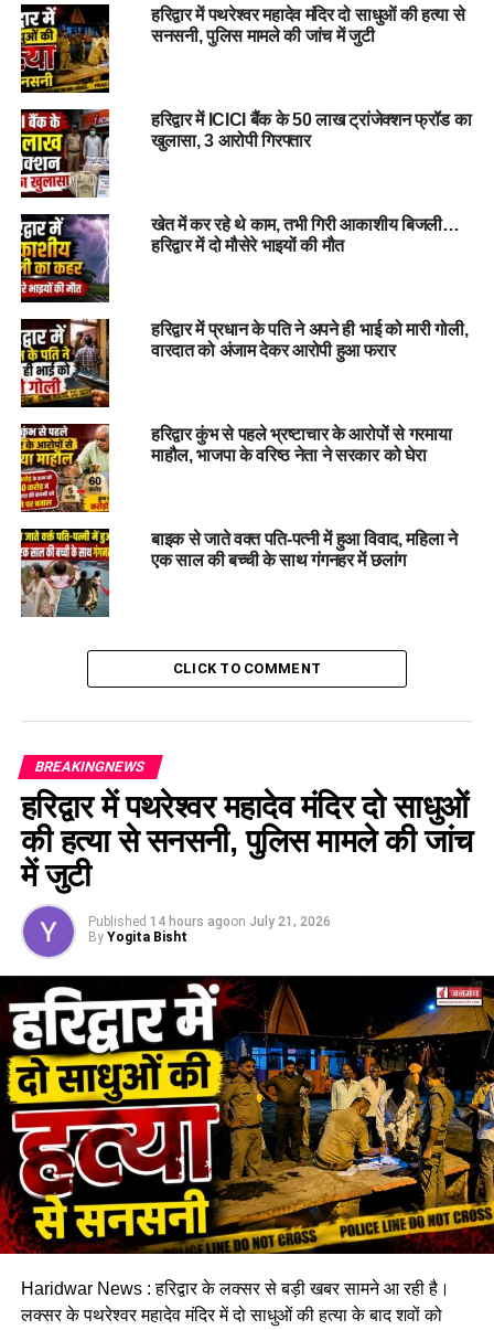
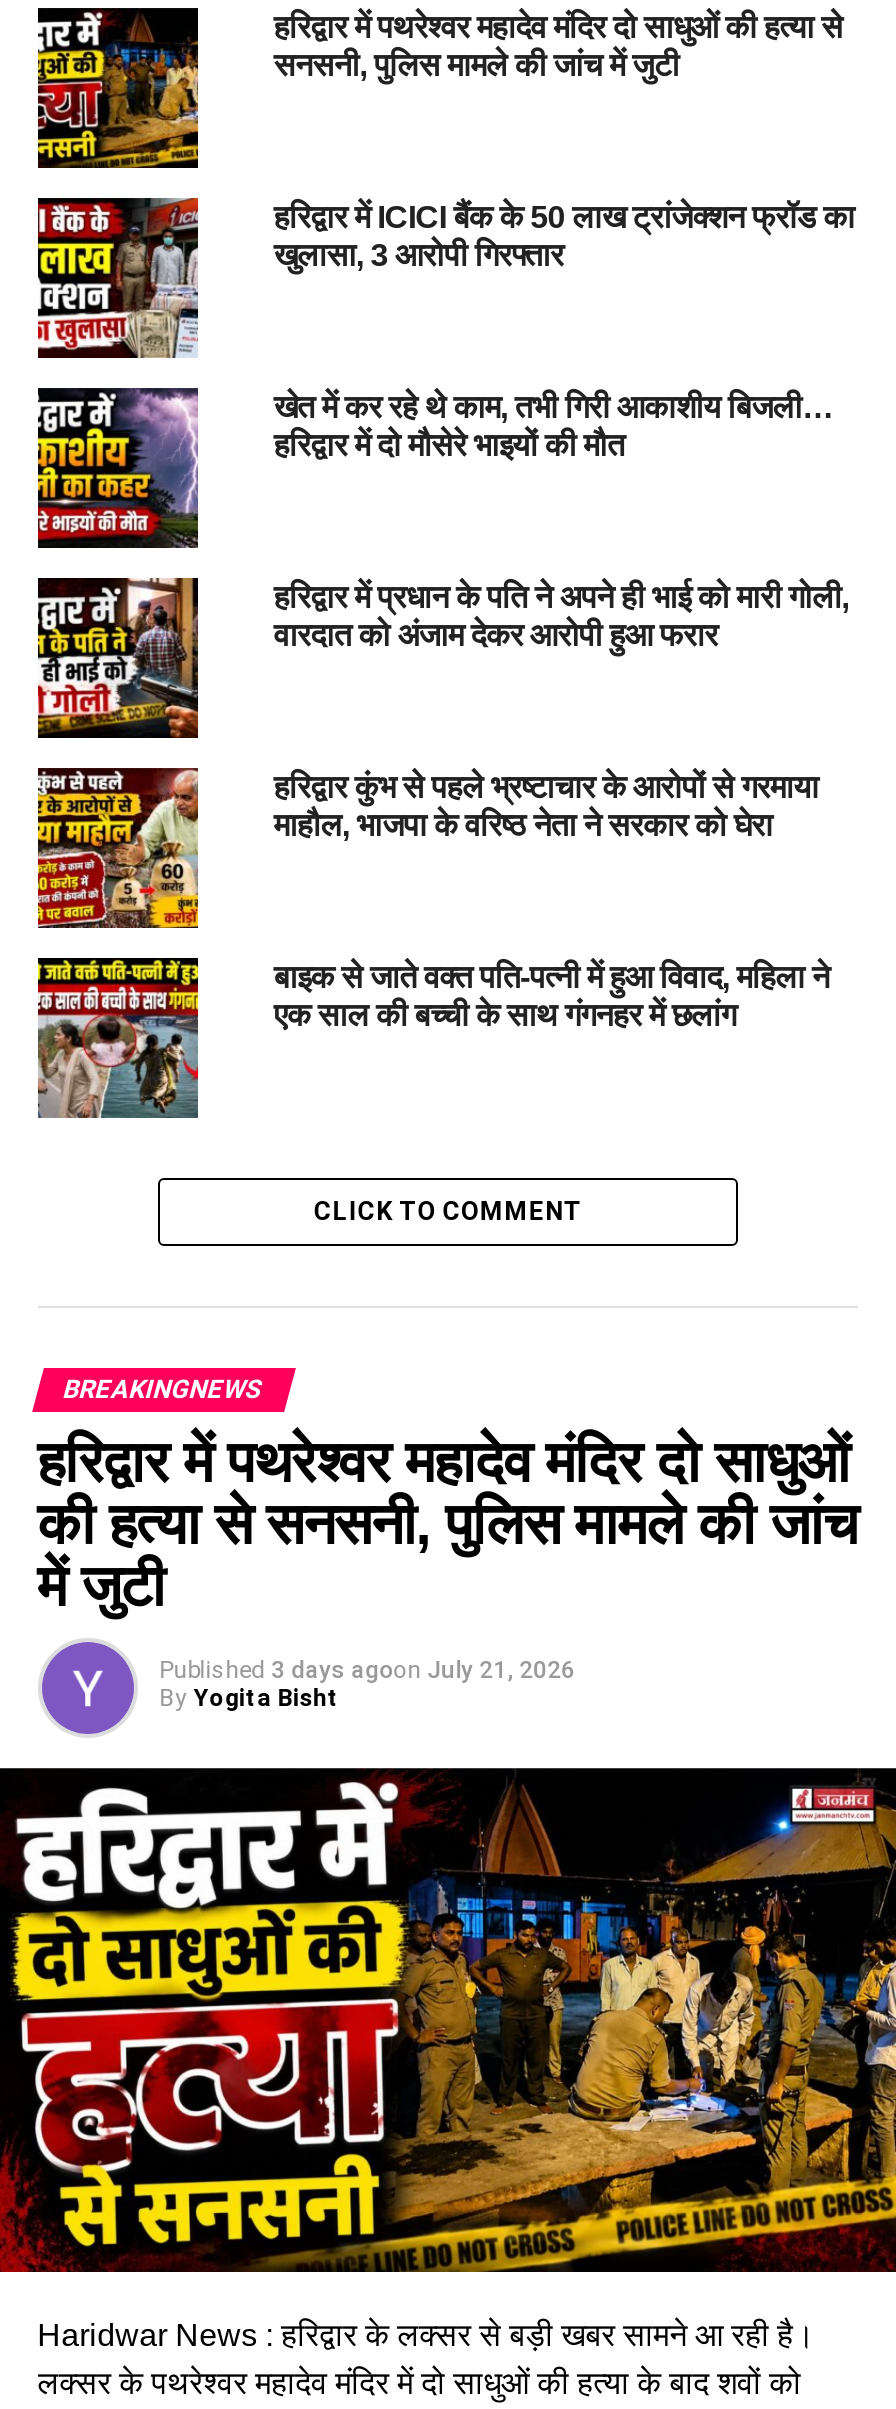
- Published 14 hours agoon July 21, 2026
+ Published 3 days agoon July 21, 2026
